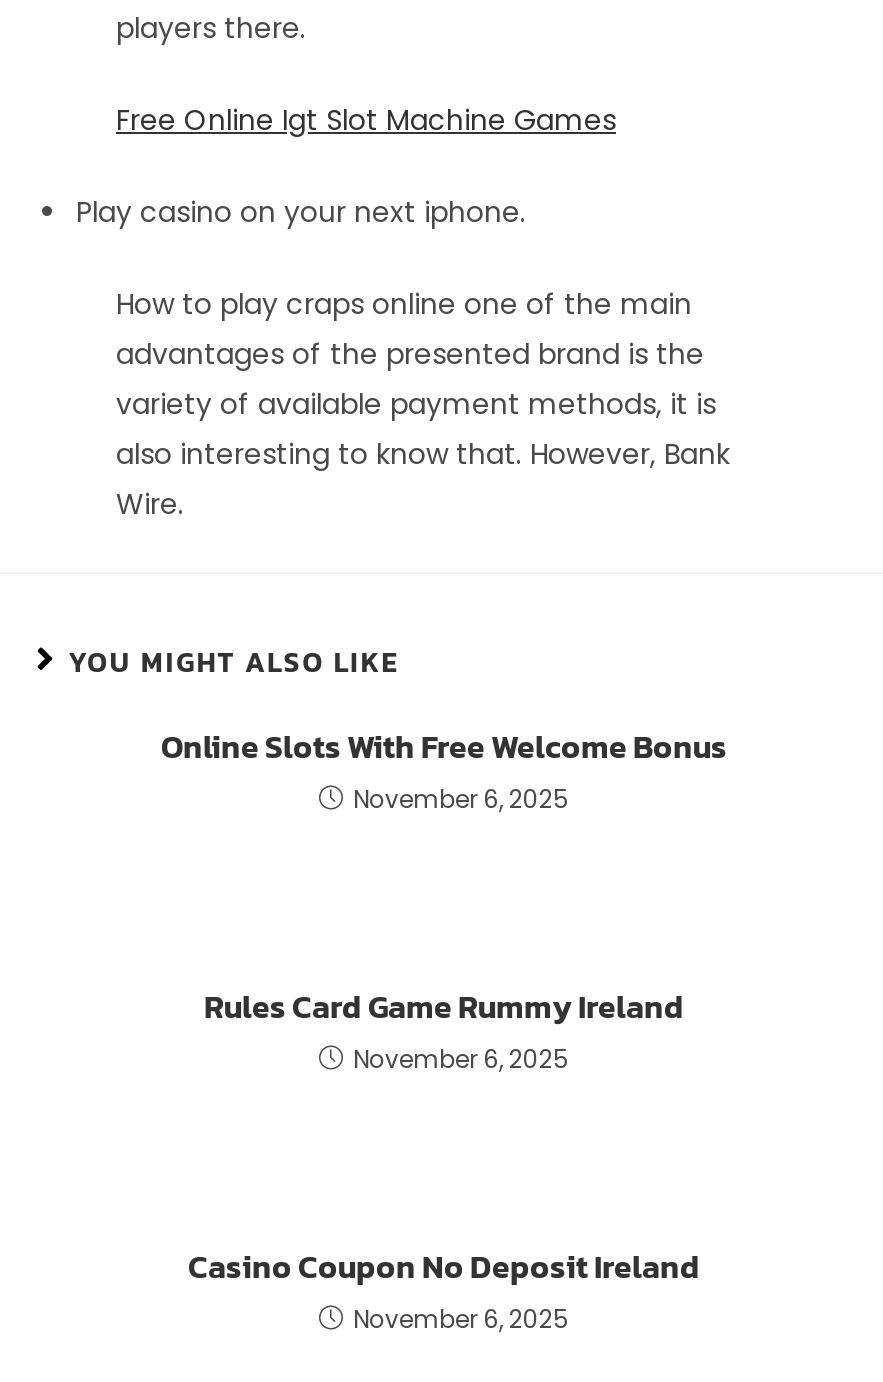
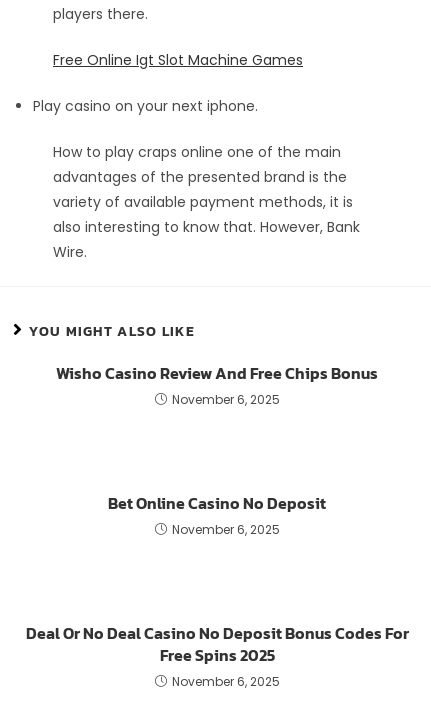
- Online Slots With Free Welcome Bonus
+ Wisho Casino Review And Free Chips Bonus

- Rules Card Game Rummy Ireland
+ Bet Online Casino No Deposit

- Casino Coupon No Deposit Ireland
+ Deal Or No Deal Casino No Deposit Bonus Codes For
+ Free Spins 2025
